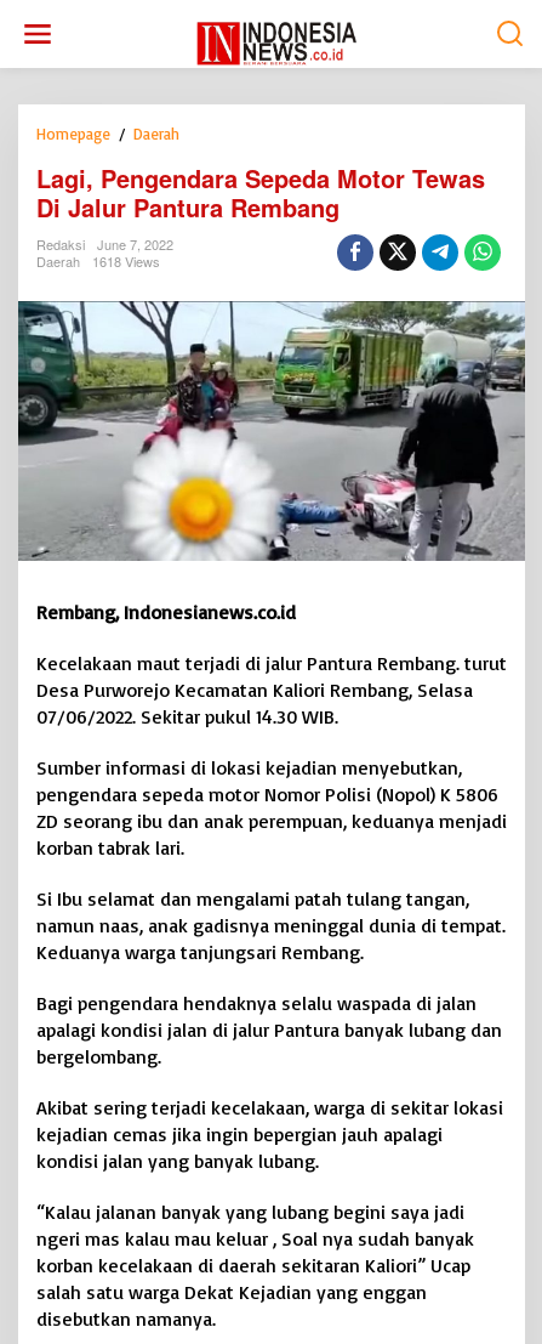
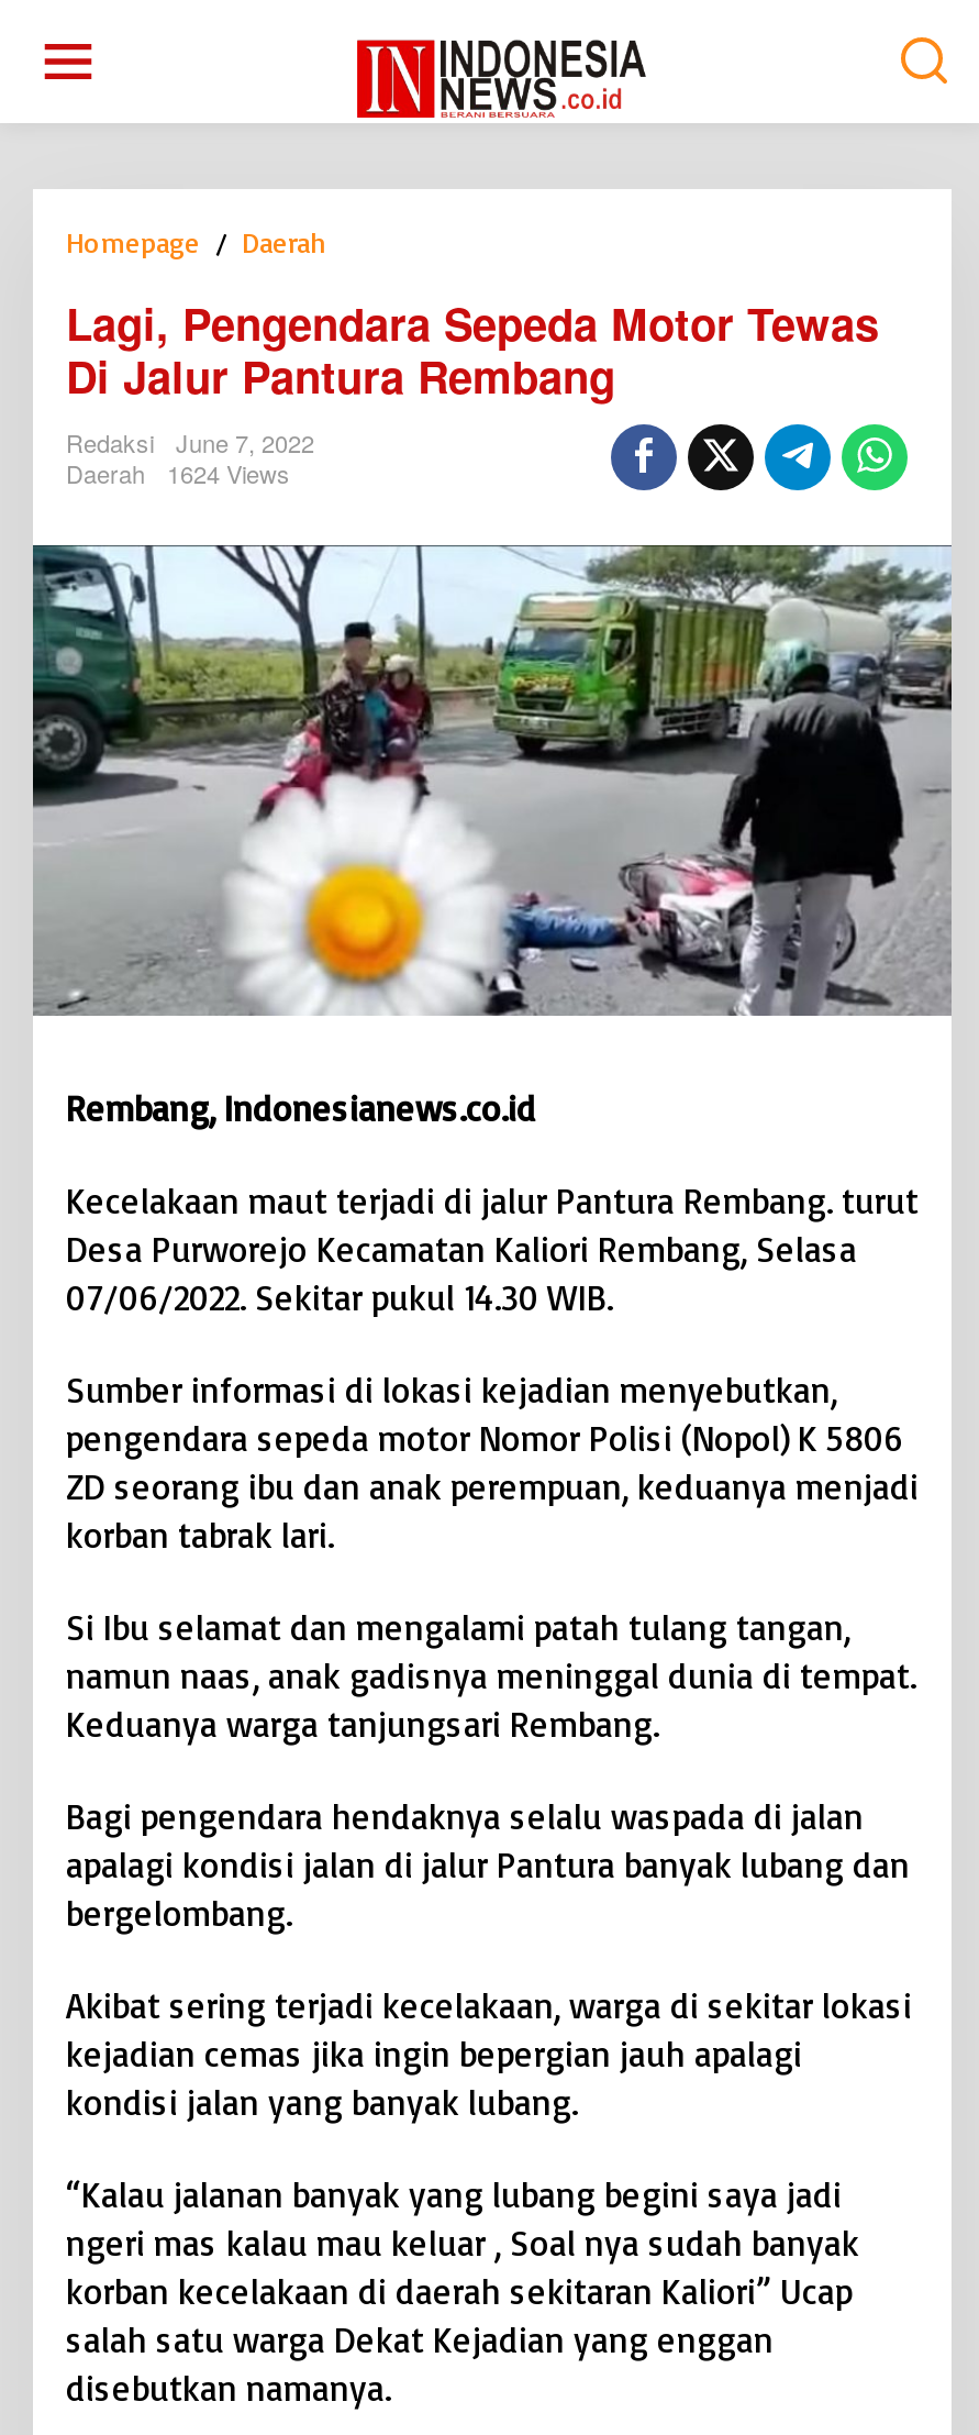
- 1618 Views
+ 1624 Views
